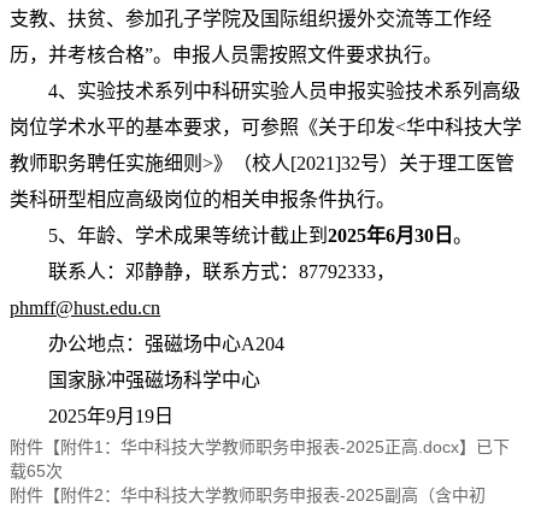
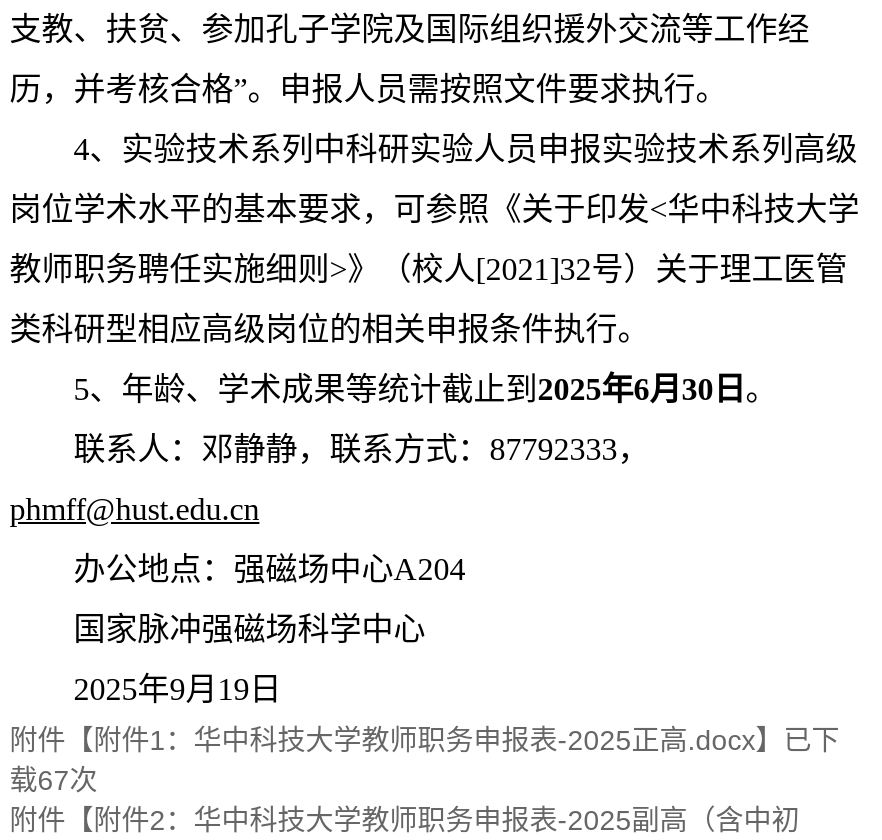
- 载65次
+ 载67次
